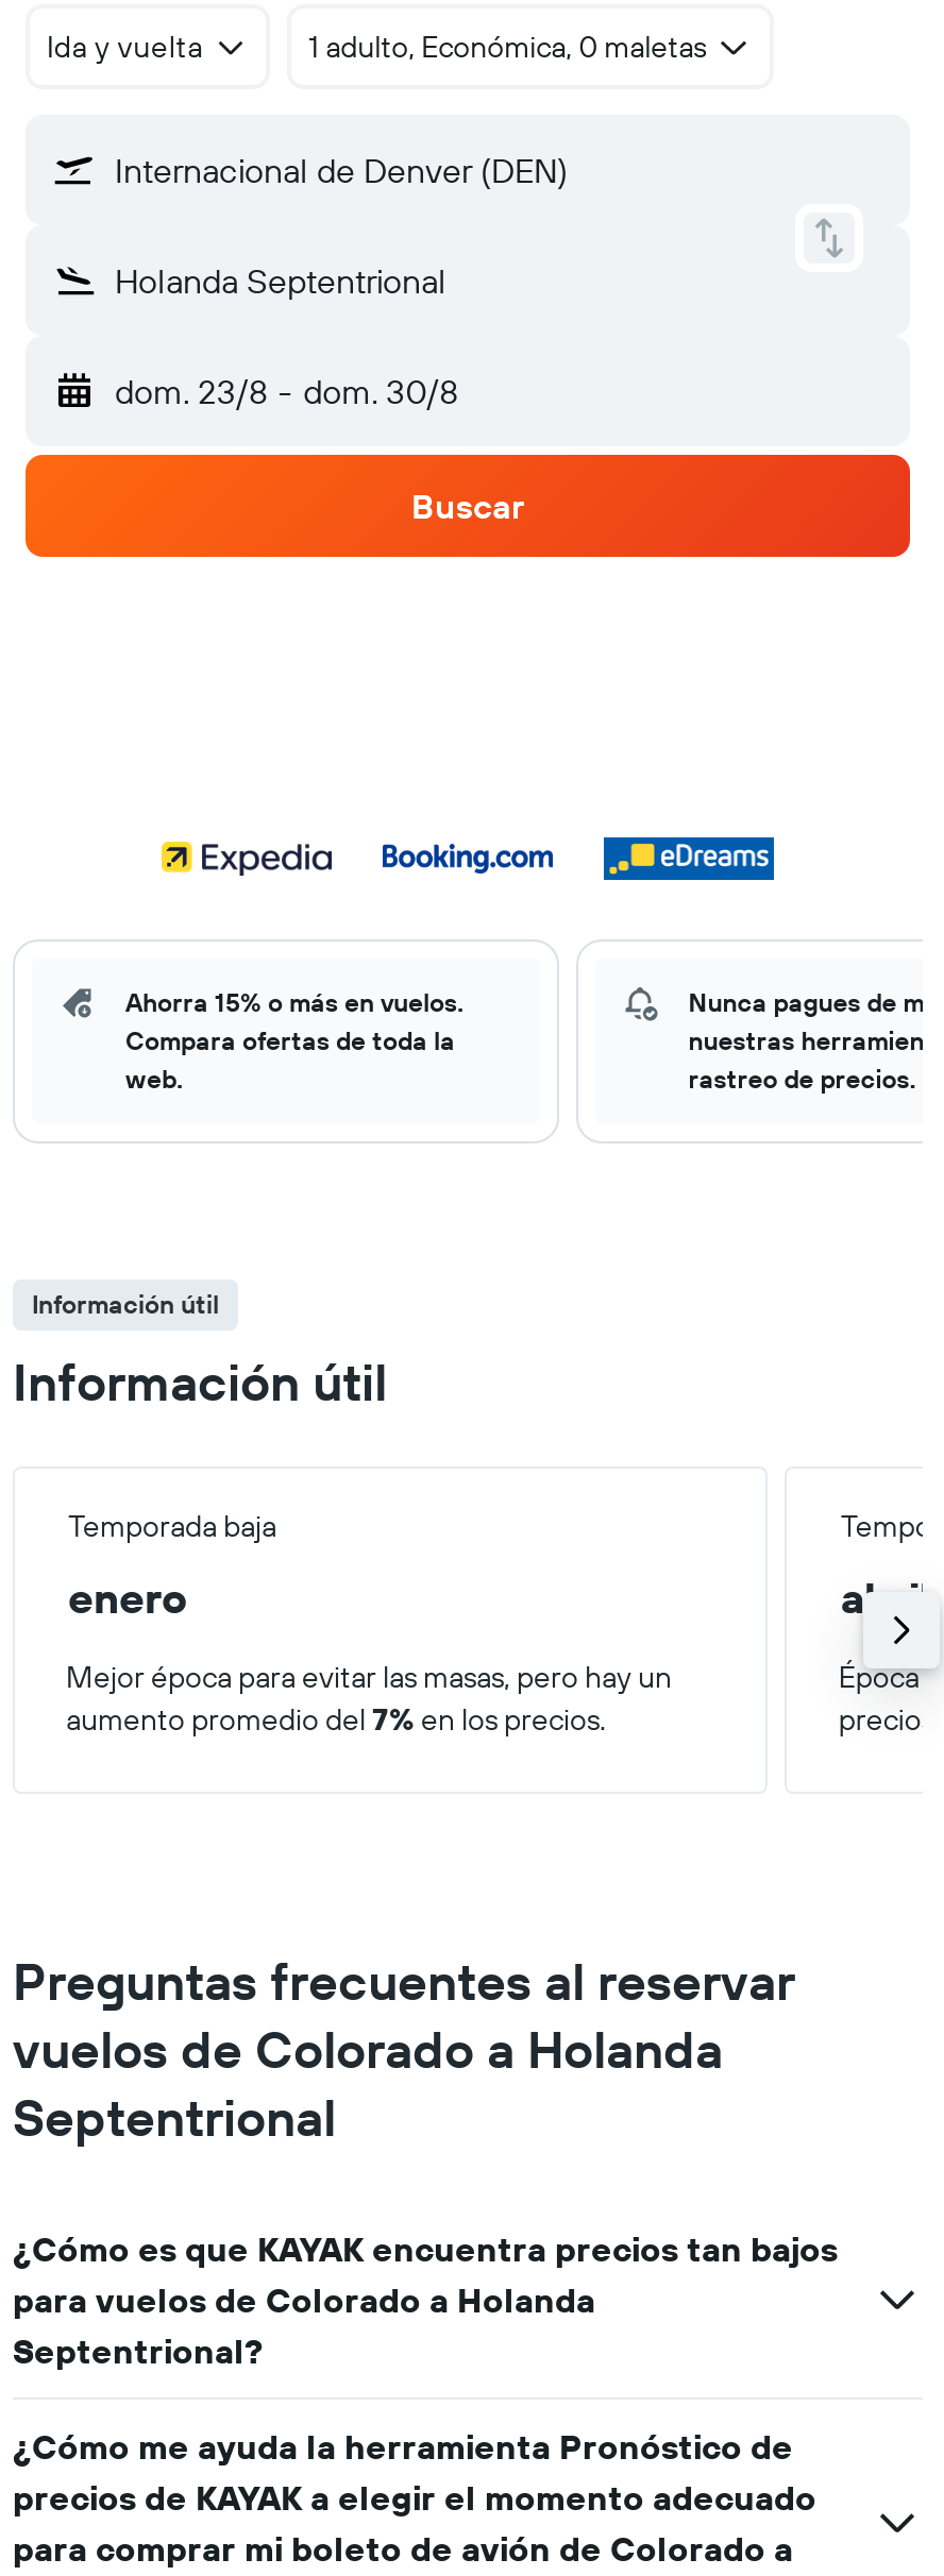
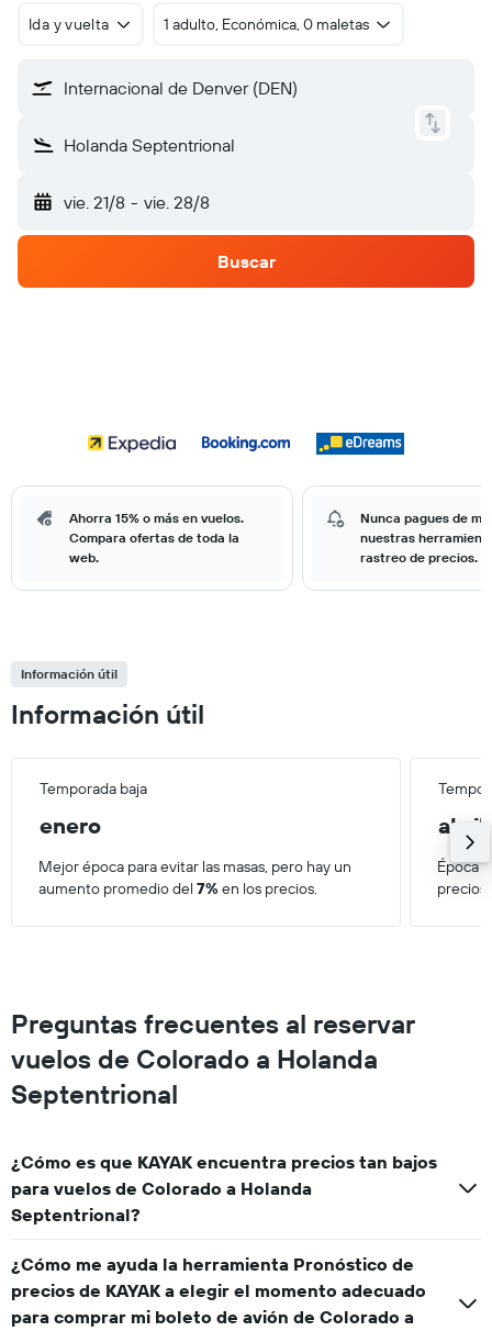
- dom. 23/8 - dom. 30/8
+ vie. 21/8 - vie. 28/8
